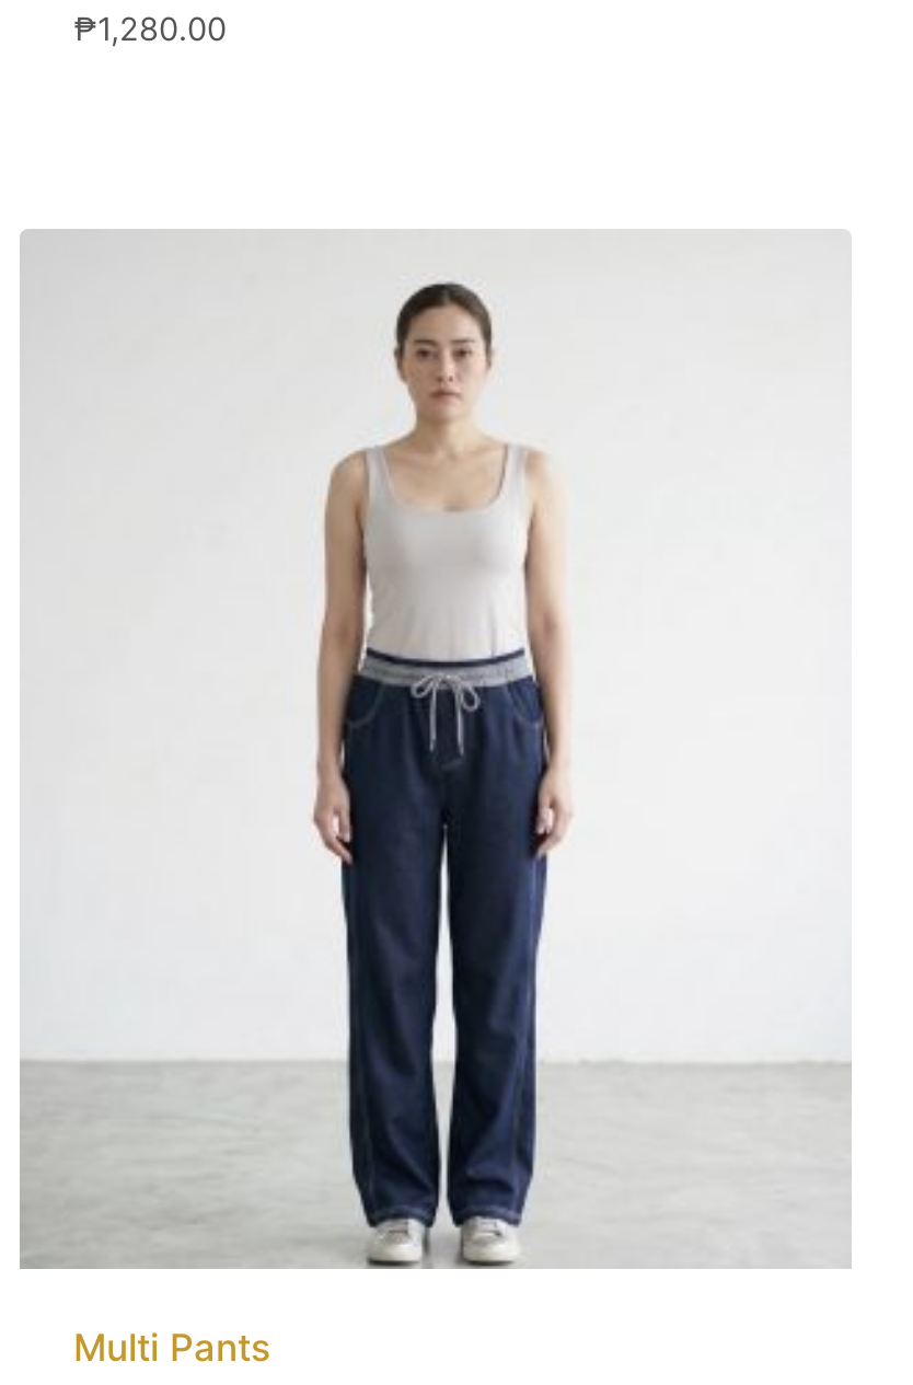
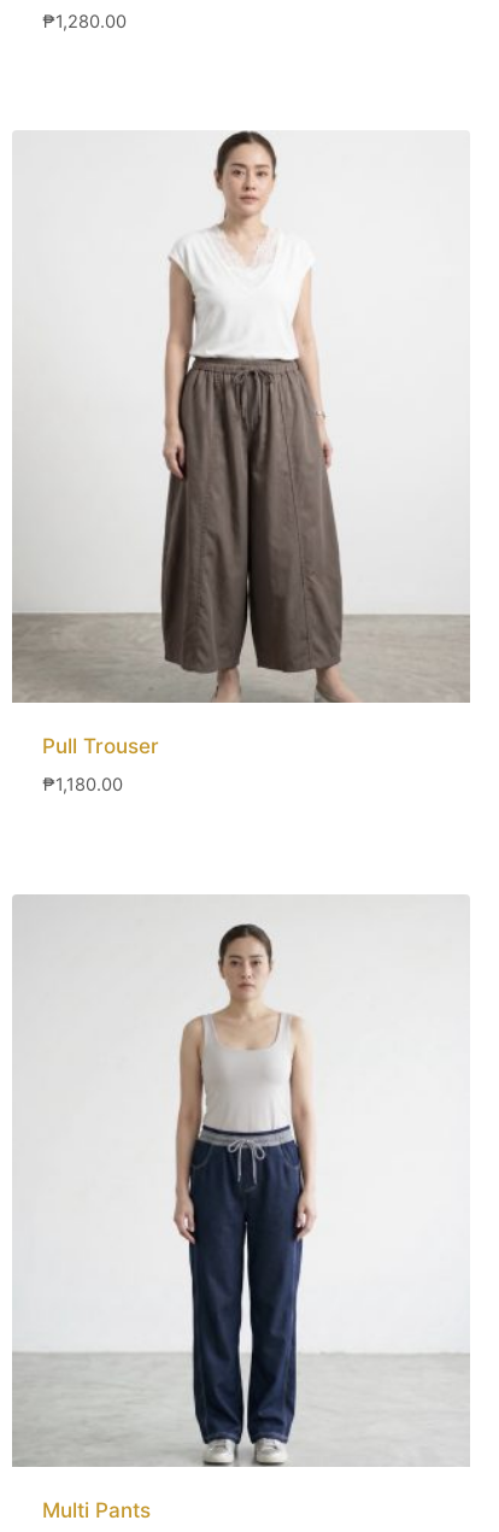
+ [image]
+ Pull Trouser
+ ₱1,180.00
